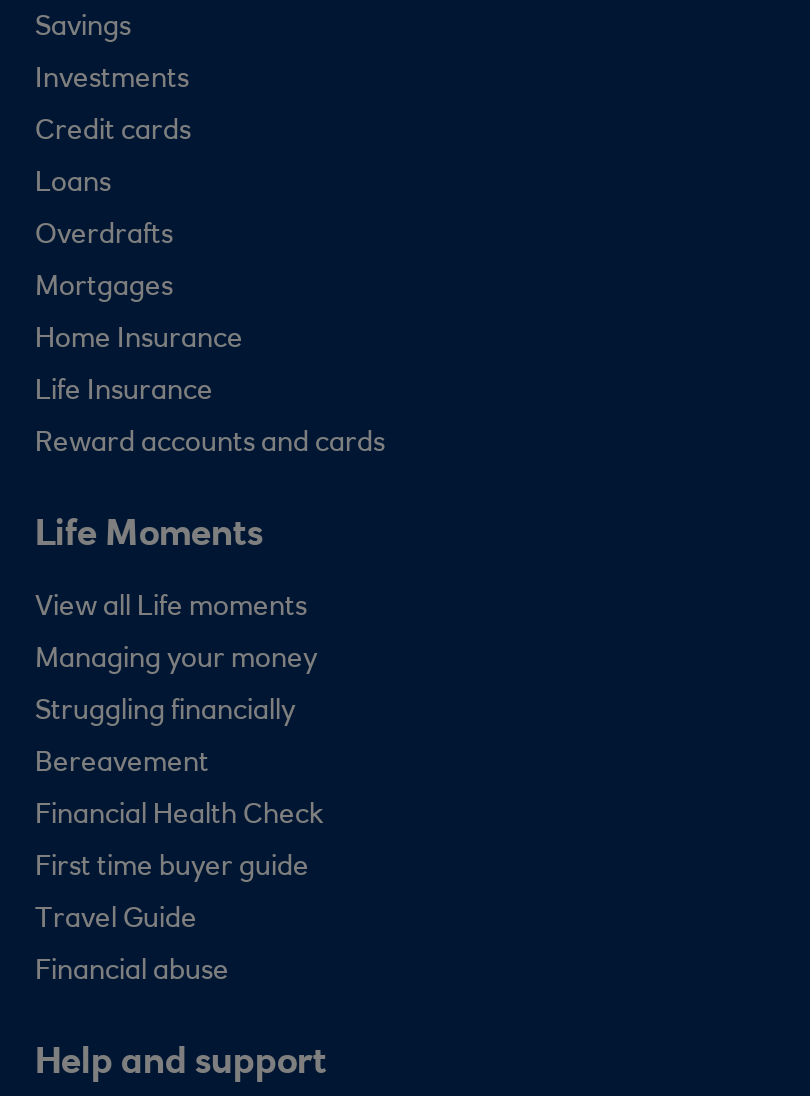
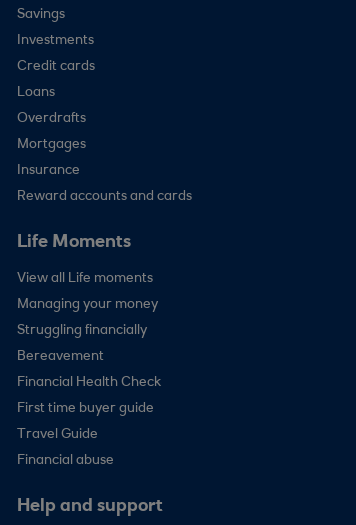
- Home Insurance
- Life Insurance
+ Insurance
